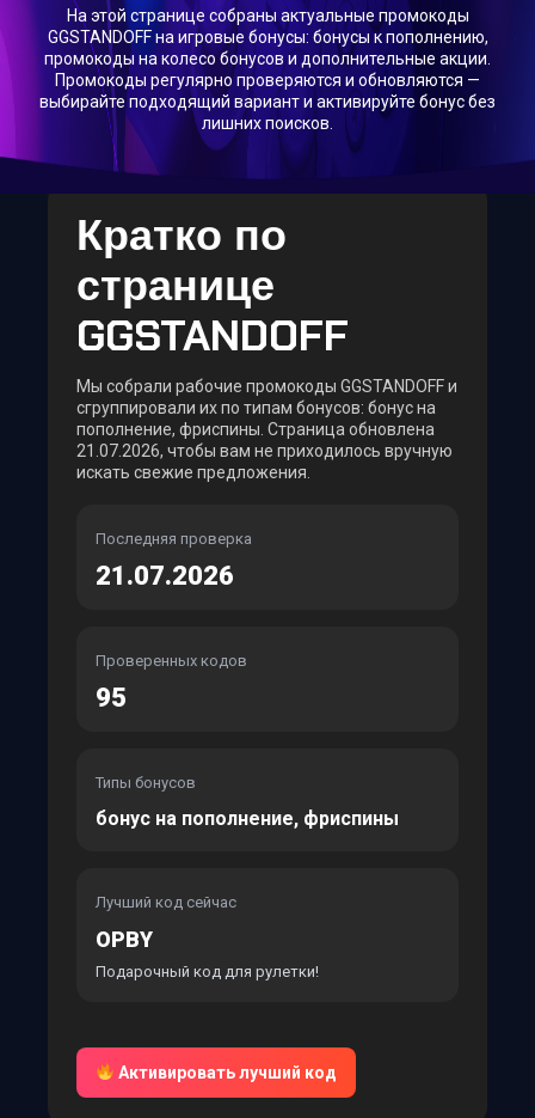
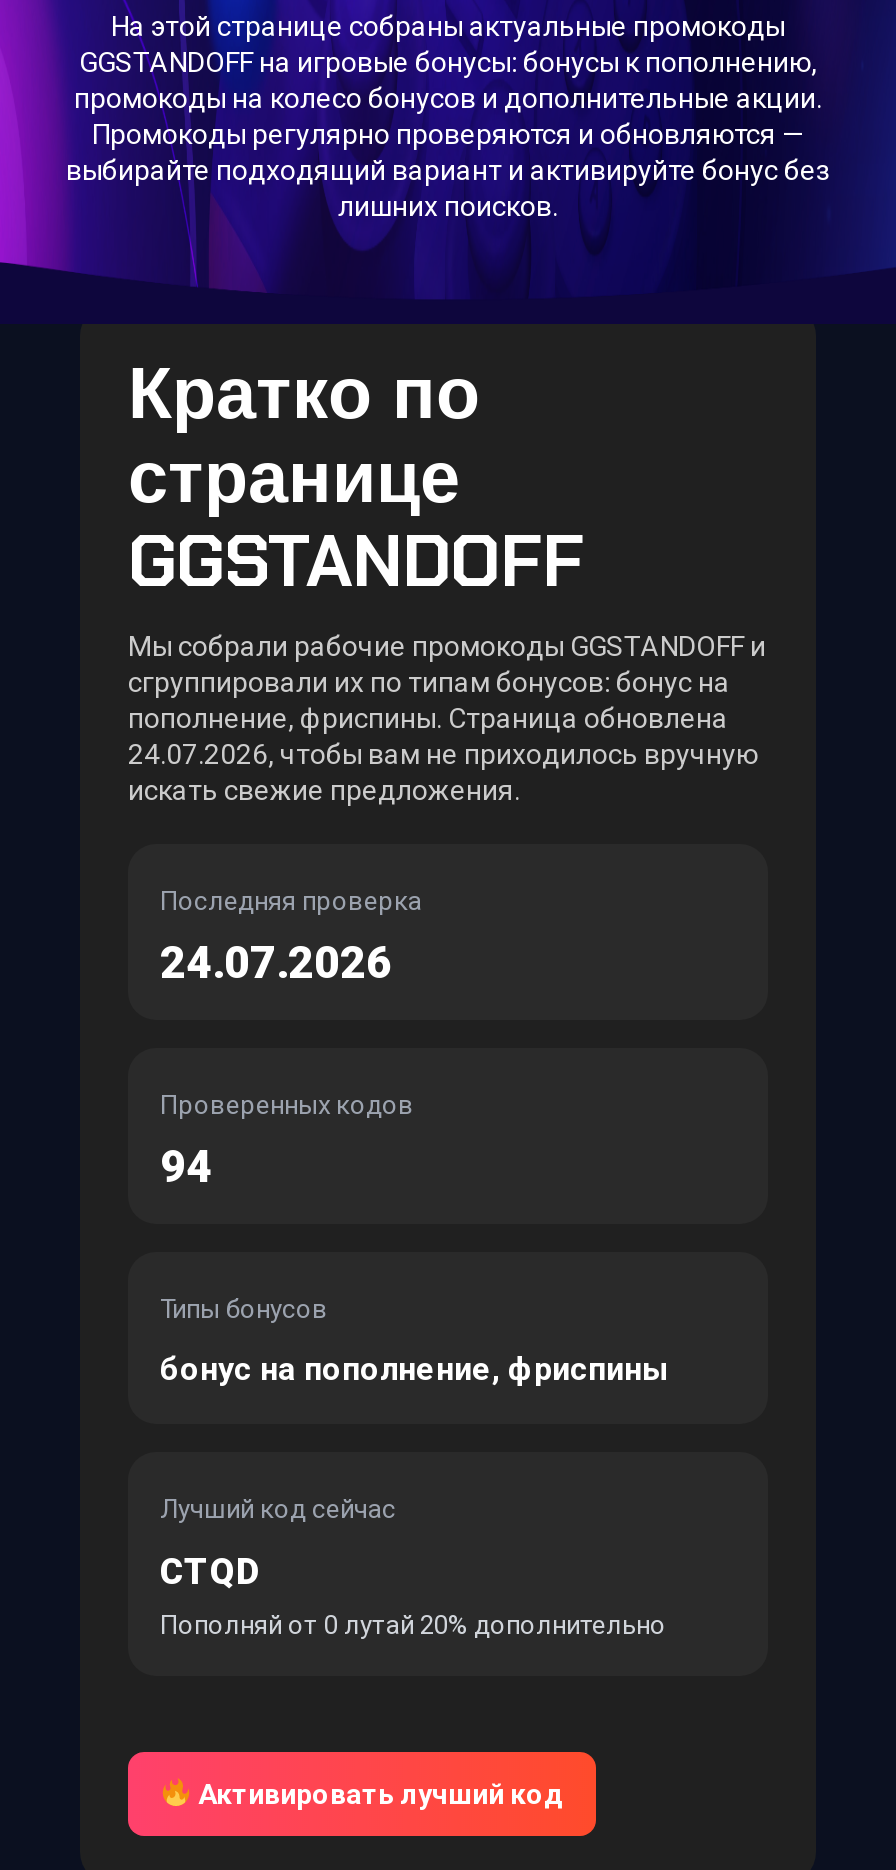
- 21.07.2026, чтобы вам не приходилось вручную
+ 24.07.2026, чтобы вам не приходилось вручную

- 21.07.2026
+ 24.07.2026

- 95
+ 94

- OPBY
- Подарочный код для рулетки!
+ CTQD
+ Пополняй от 0 лутай 20% дополнительно
